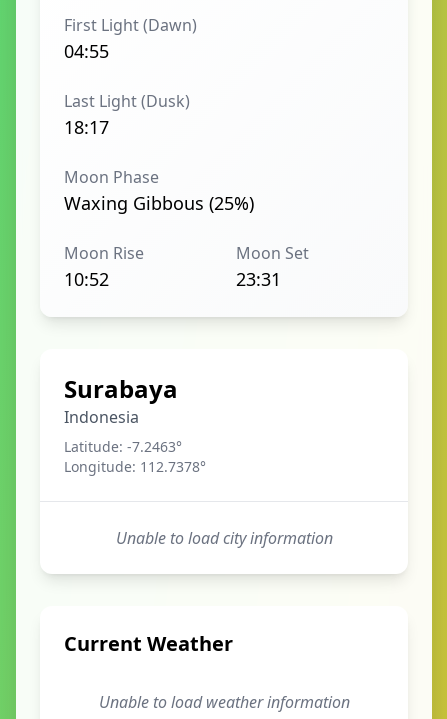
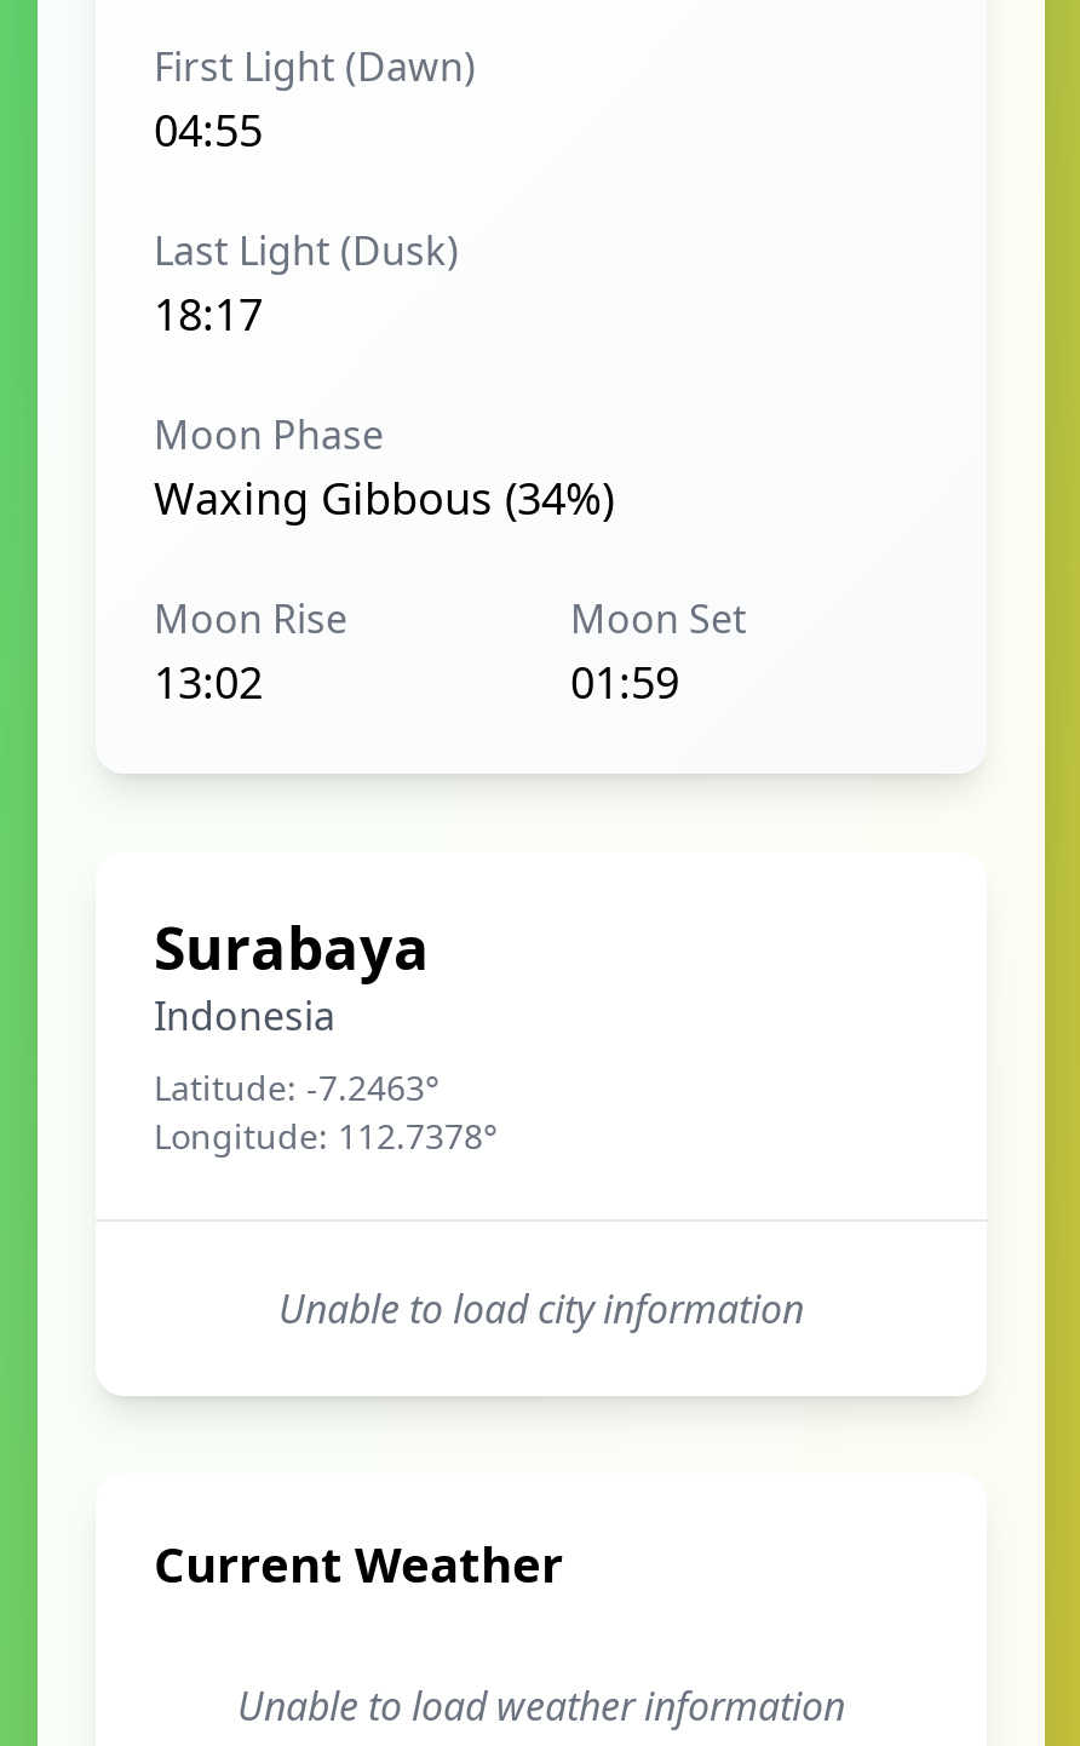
- Waxing Gibbous (25%)
+ Waxing Gibbous (34%)

- 10:52
+ 13:02

- 23:31
+ 01:59
